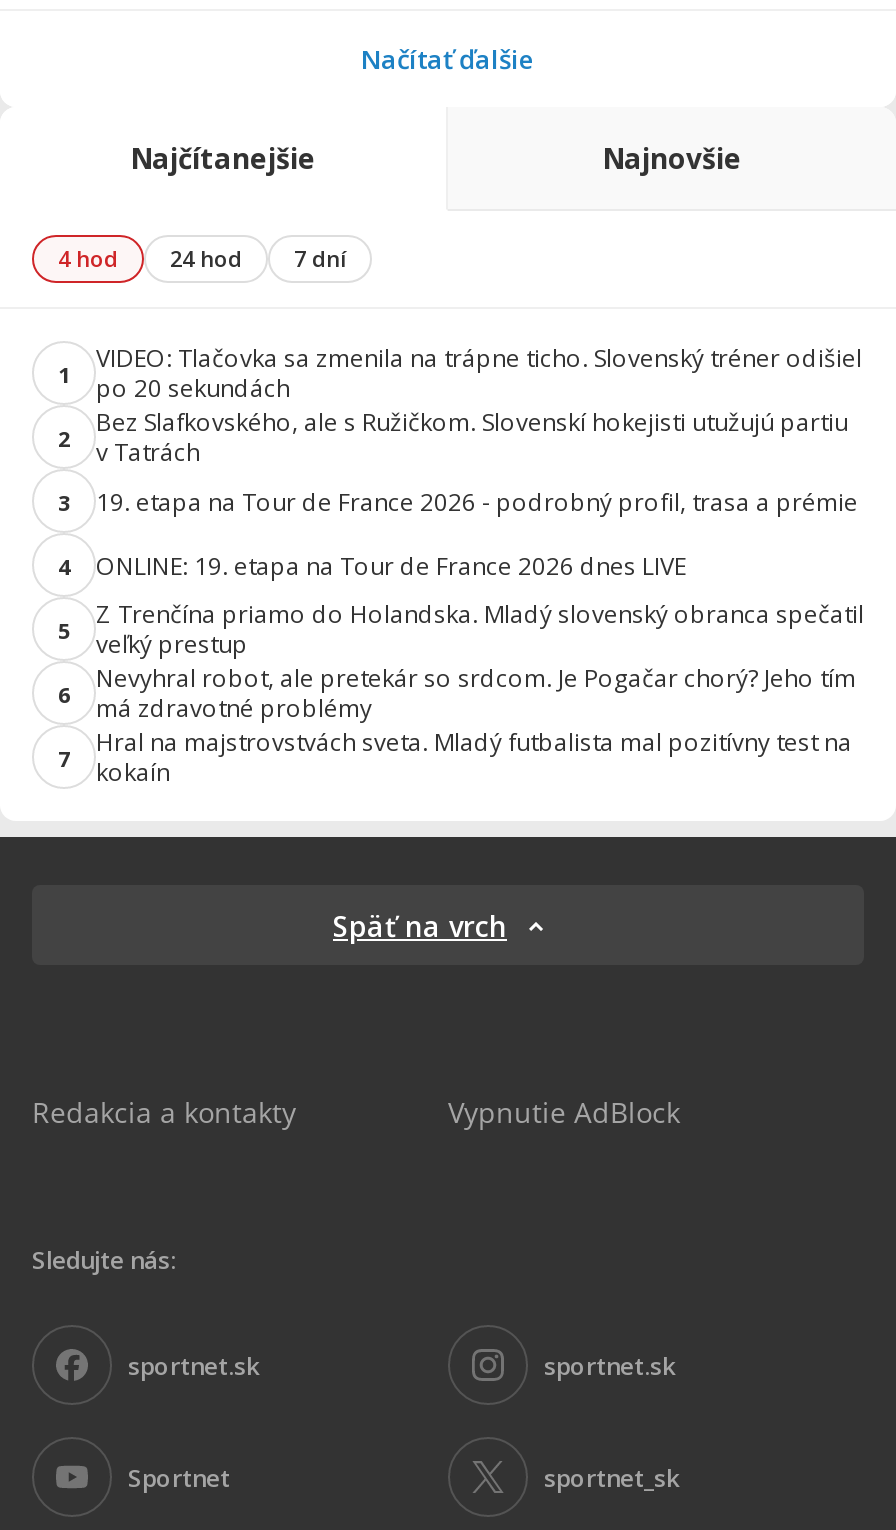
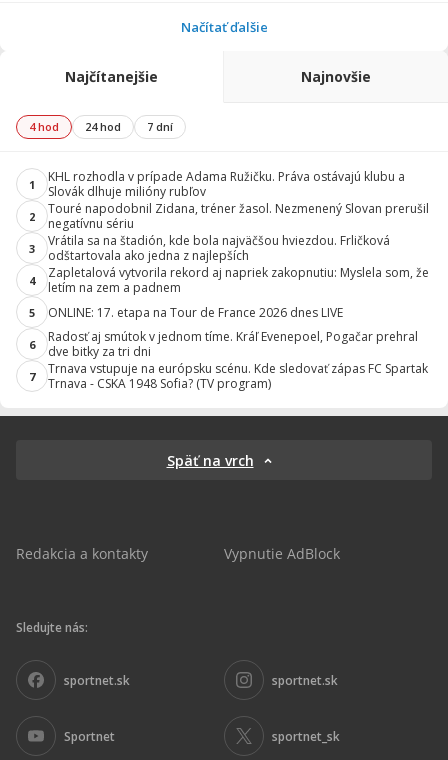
- VIDEO: Tlačovka sa zmenila na trápne ticho. Slovenský tréner odišiel
- po 20 sekundách
+ KHL rozhodla v prípade Adama Ružičku. Práva ostávajú klubu a
+ Slovák dlhuje milióny rubľov

- Bez Slafkovského, ale s Ružičkom. Slovenskí hokejisti utužujú partiu
- v Tatrách
+ Touré napodobnil Zidana, tréner žasol. Nezmenený Slovan prerušil
+ negatívnu sériu

- 19. etapa na Tour de France 2026 - podrobný profil, trasa a prémie
+ Vrátila sa na štadión, kde bola najväčšou hviezdou. Frličková
+ odštartovala ako jedna z najlepších

- ONLINE: 19. etapa na Tour de France 2026 dnes LIVE
+ Zapletalová vytvorila rekord aj napriek zakopnutiu: Myslela som, že
+ letím na zem a padnem

- Z Trenčína priamo do Holandska. Mladý slovenský obranca spečatil
- veľký prestup
+ ONLINE: 17. etapa na Tour de France 2026 dnes LIVE

- Nevyhral robot, ale pretekár so srdcom. Je Pogačar chorý? Jeho tím
- má zdravotné problémy
+ Radosť aj smútok v jednom tíme. Kráľ Evenepoel, Pogačar prehral
+ dve bitky za tri dni

- Hral na majstrovstvách sveta. Mladý futbalista mal pozitívny test na
- kokaín
+ Trnava vstupuje na európsku scénu. Kde sledovať zápas FC Spartak
+ Trnava - CSKA 1948 Sofia? (TV program)
